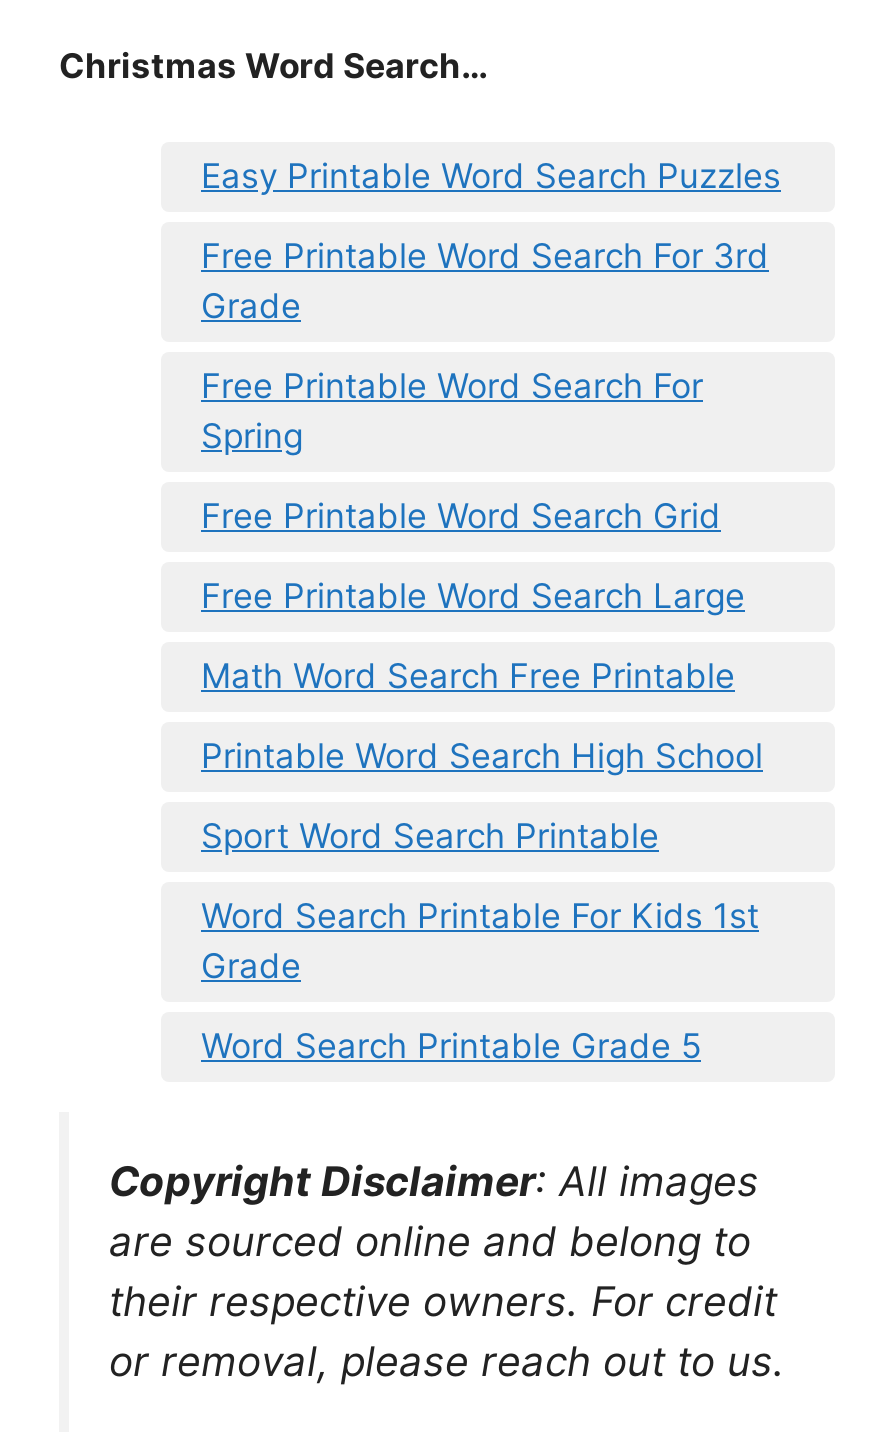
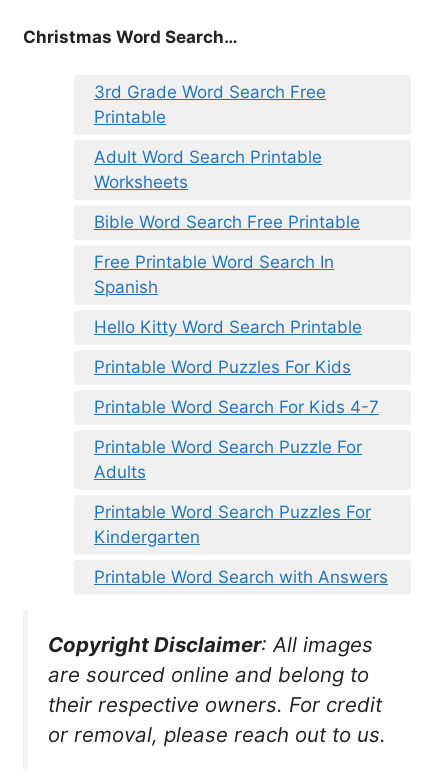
- Easy Printable Word Search Puzzles
+ 3rd Grade Word Search Free
+ Printable

- Free Printable Word Search For 3rd
- Grade
+ Adult Word Search Printable
+ Worksheets

- Free Printable Word Search For
- Spring
+ Bible Word Search Free Printable

- Free Printable Word Search Grid
+ Free Printable Word Search In
+ Spanish

- Free Printable Word Search Large
+ Hello Kitty Word Search Printable

- Math Word Search Free Printable
+ Printable Word Puzzles For Kids

- Printable Word Search High School
+ Printable Word Search For Kids 4-7

- Sport Word Search Printable
+ Printable Word Search Puzzle For
+ Adults

- Word Search Printable For Kids 1st
- Grade
+ Printable Word Search Puzzles For
+ Kindergarten

- Word Search Printable Grade 5
+ Printable Word Search with Answers
